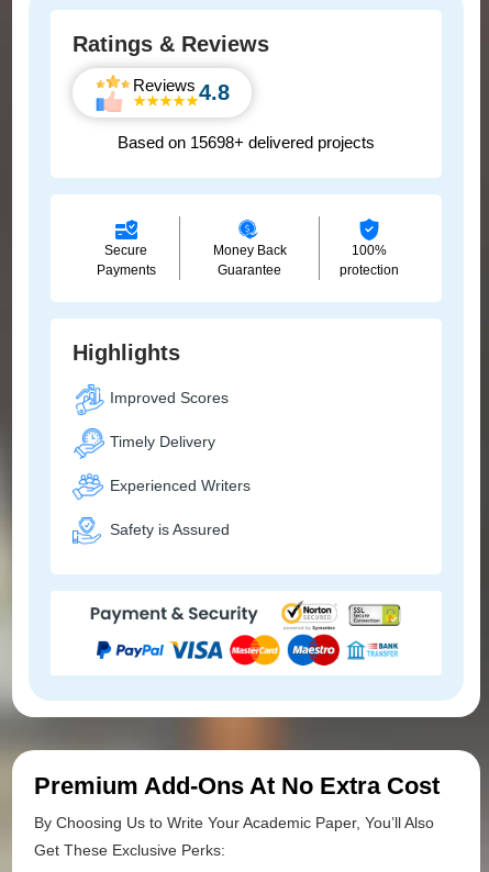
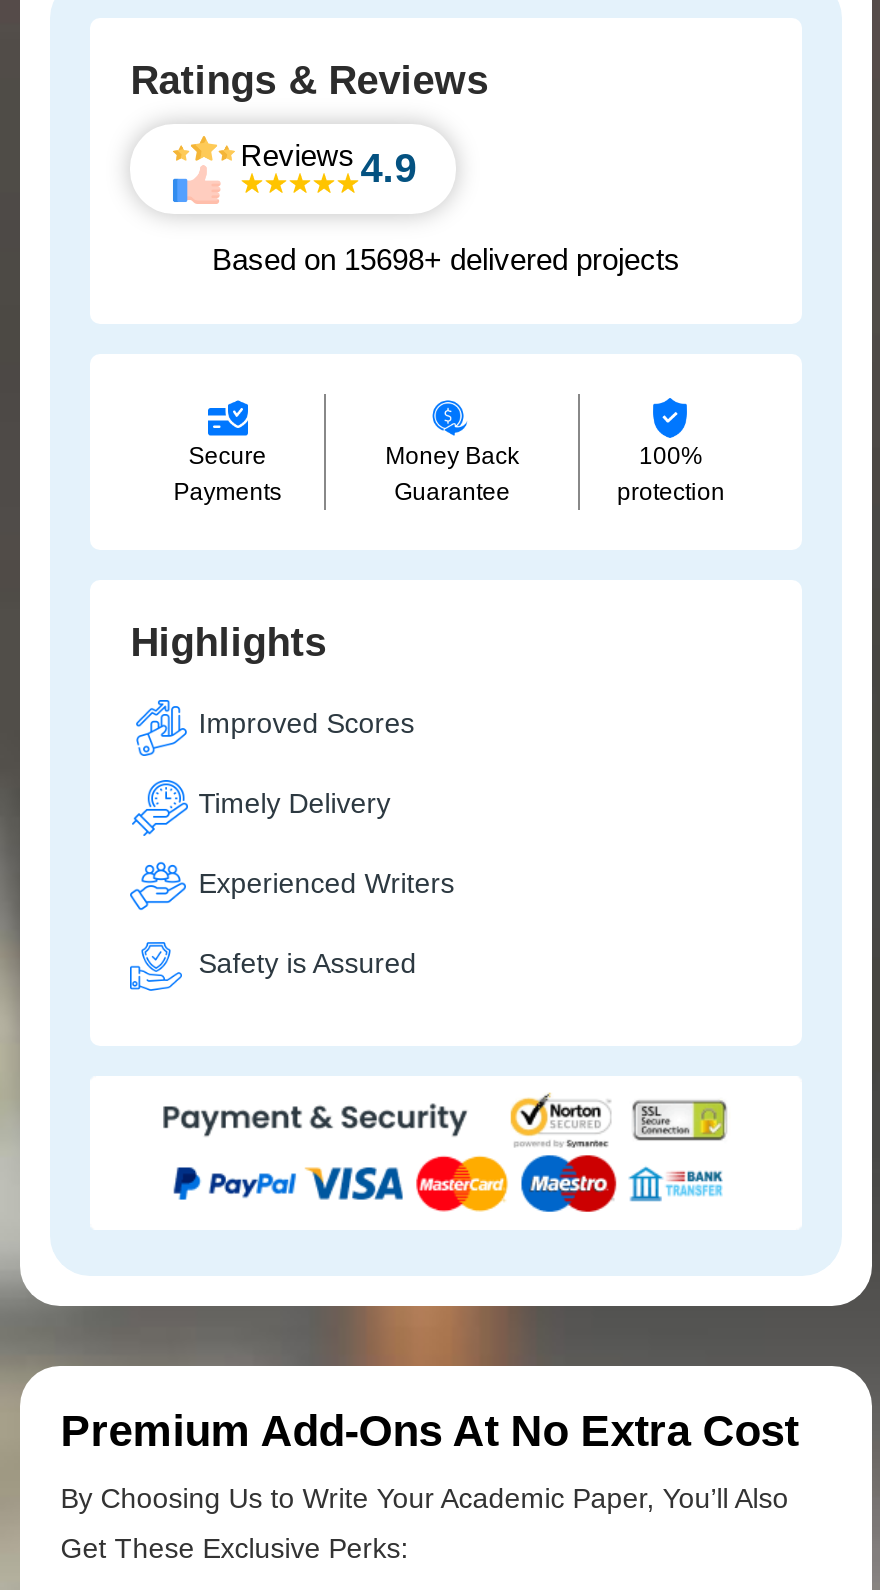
- Reviews 4.8
+ Reviews 4.9
